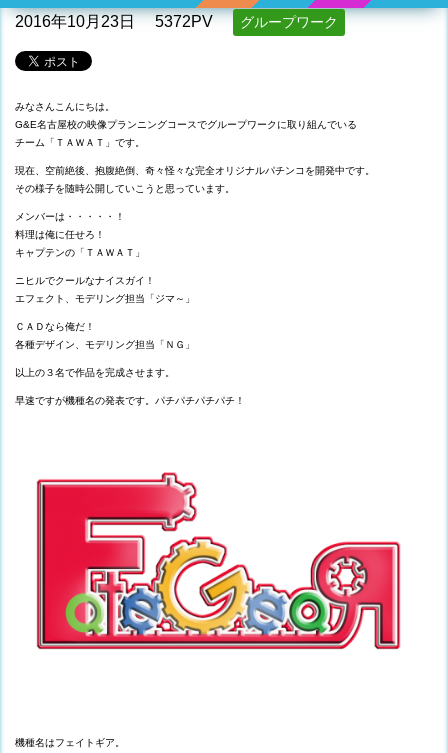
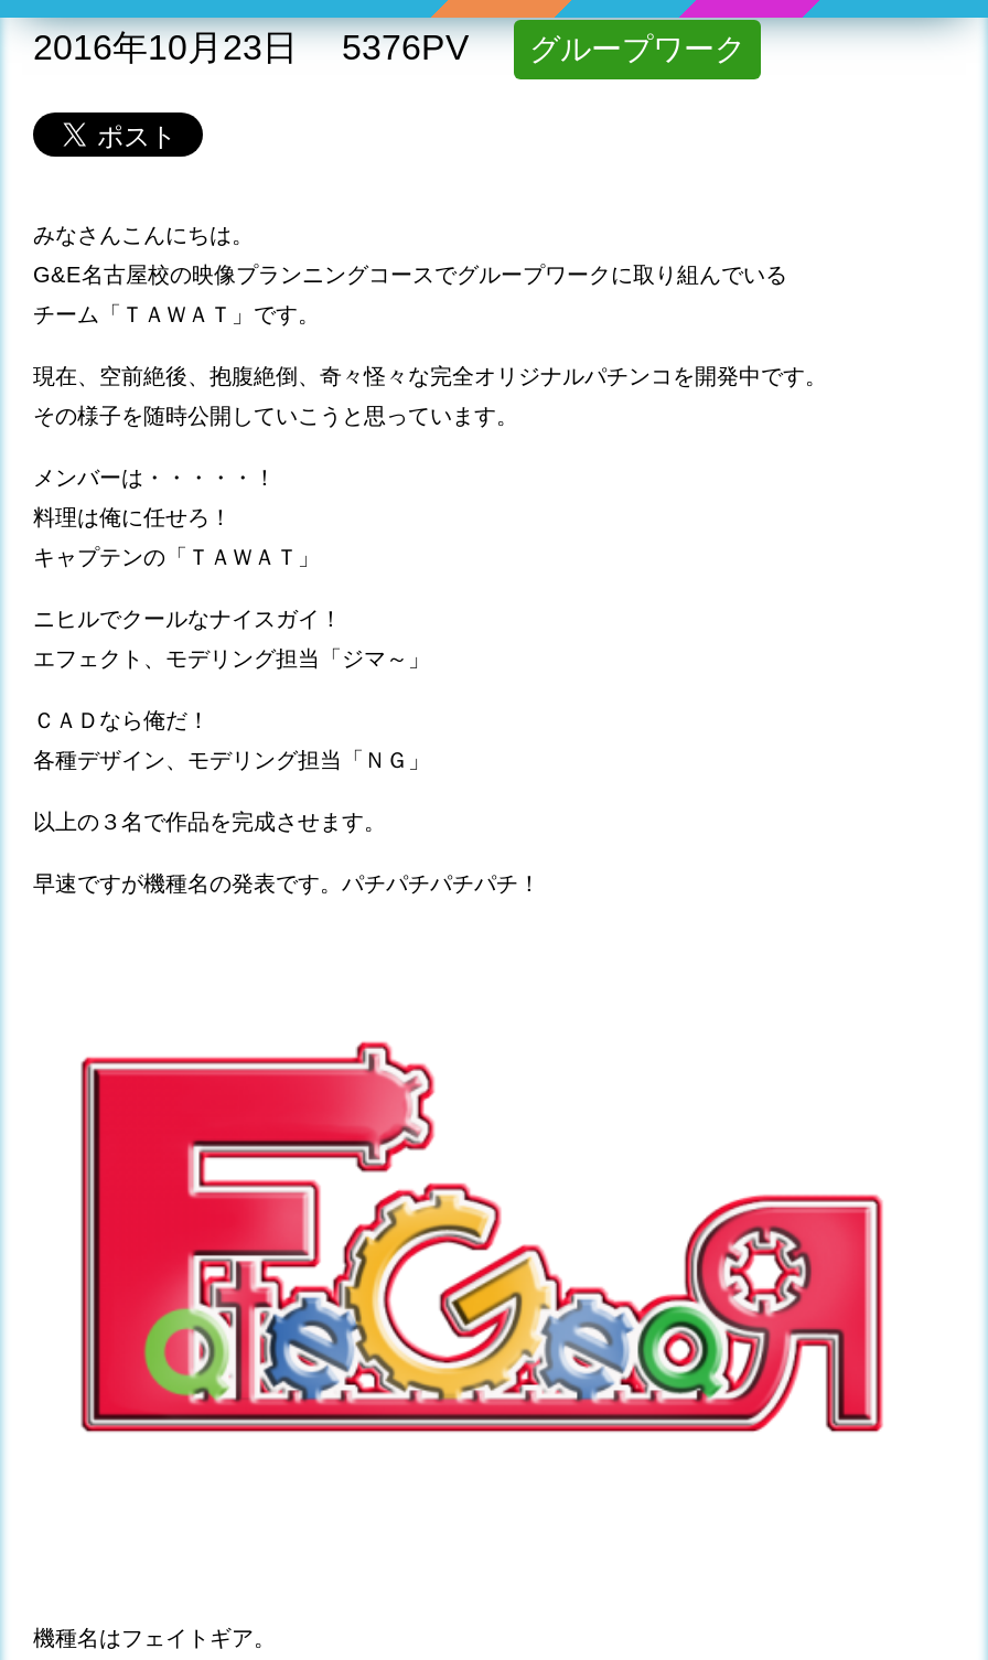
- 2016年10月23日 5372PV グループワーク
+ 2016年10月23日 5376PV グループワーク
